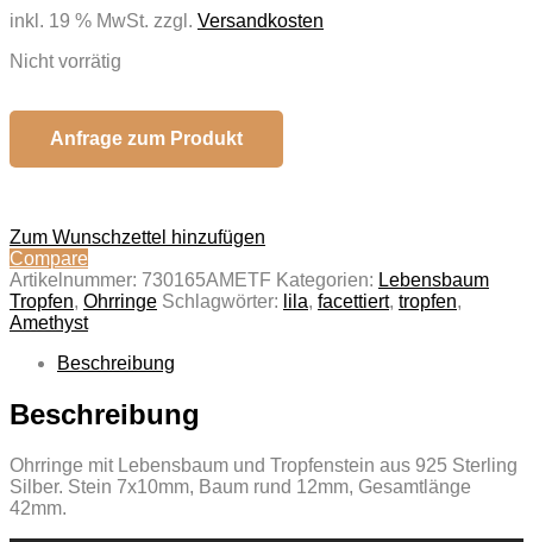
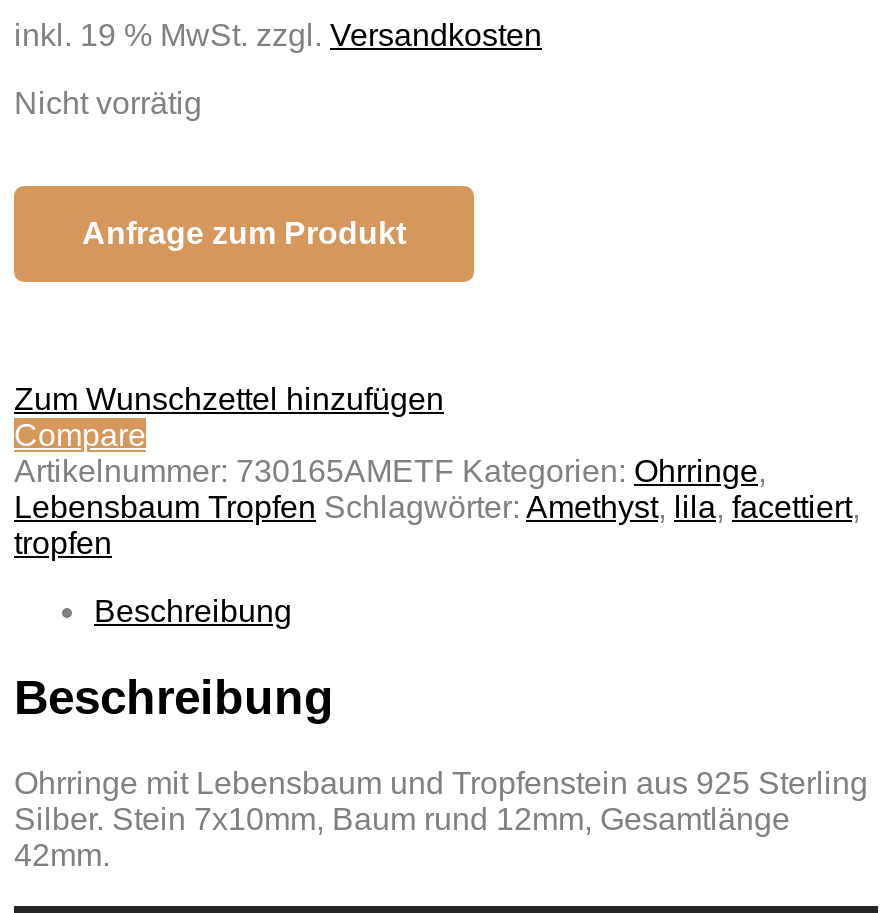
- Artikelnummer: 730165AMETF Kategorien: Lebensbaum
- Tropfen, Ohrringe Schlagwörter: lila, facettiert, tropfen,
- Amethyst
+ Artikelnummer: 730165AMETF Kategorien: Ohrringe,
+ Lebensbaum Tropfen Schlagwörter: Amethyst, lila,facettiert,
+ tropfen
